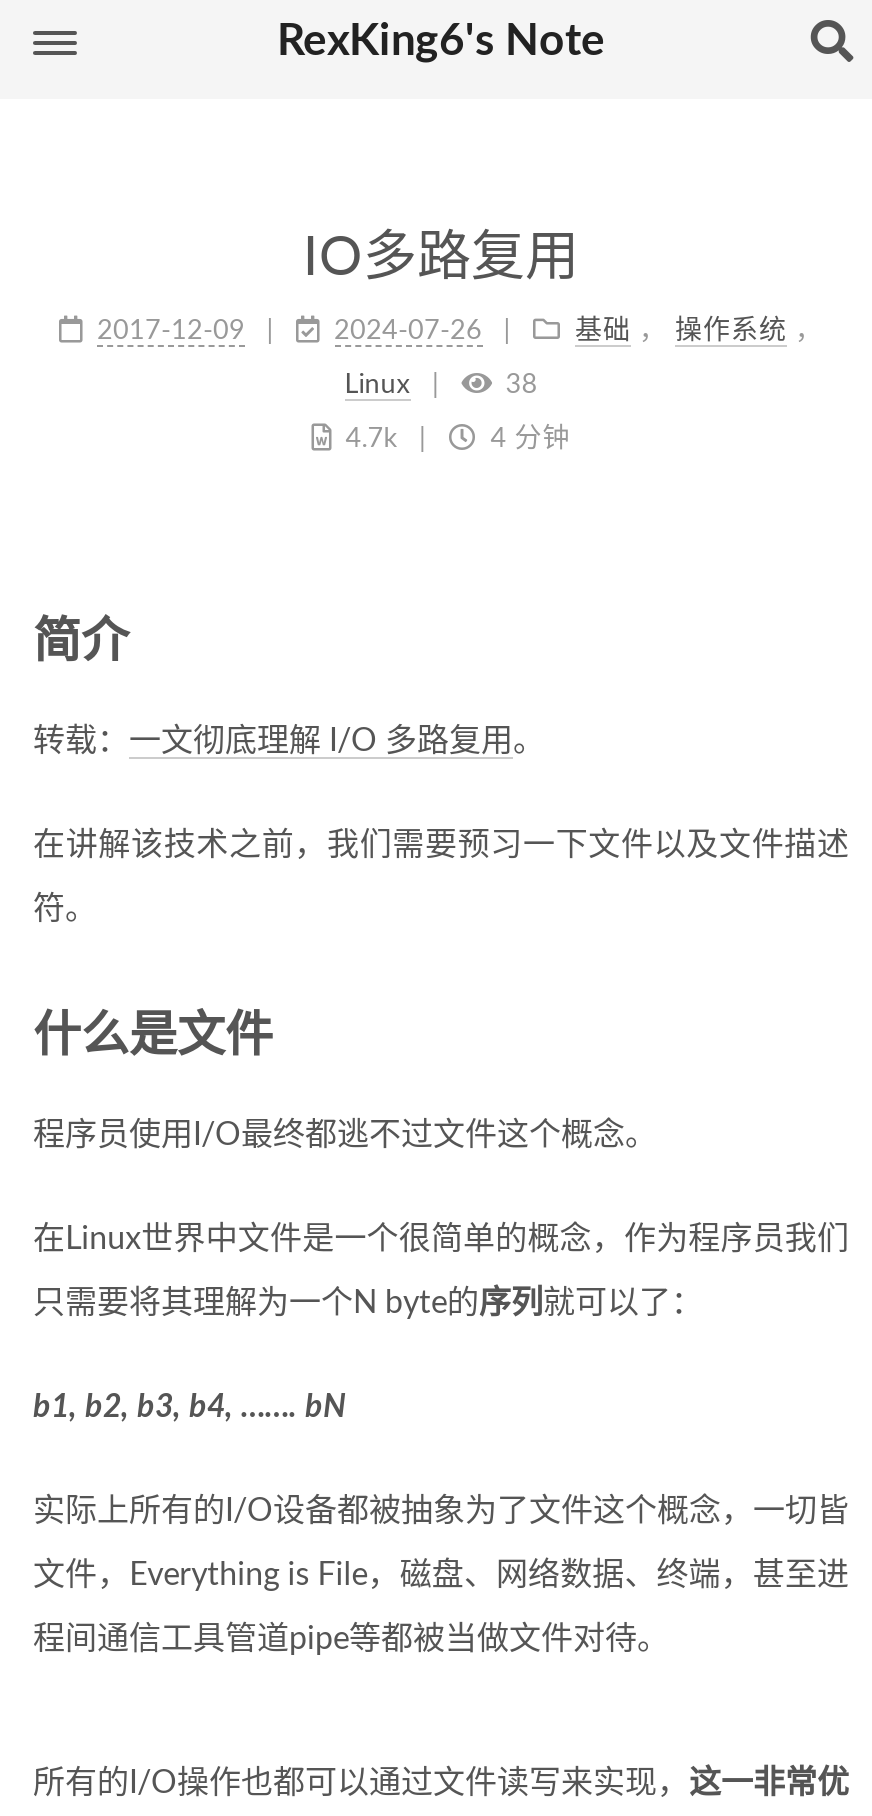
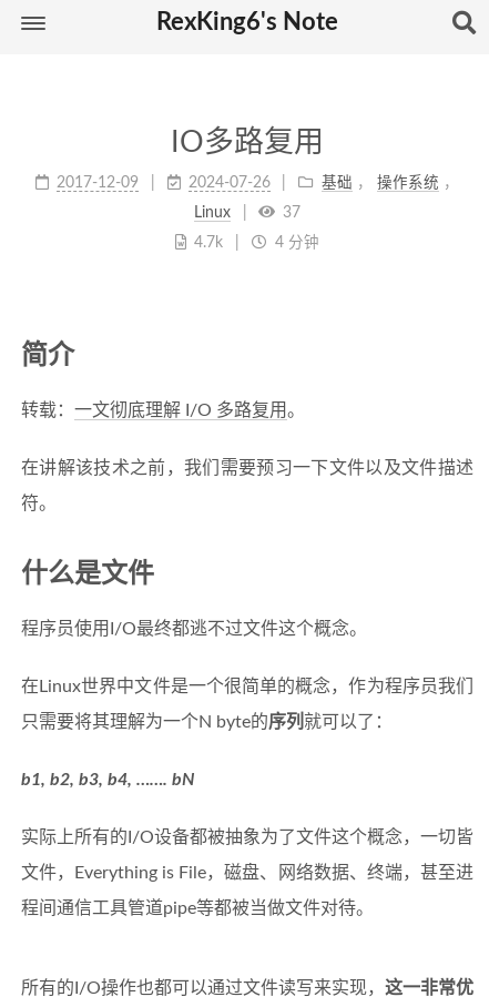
- 38
+ 37
